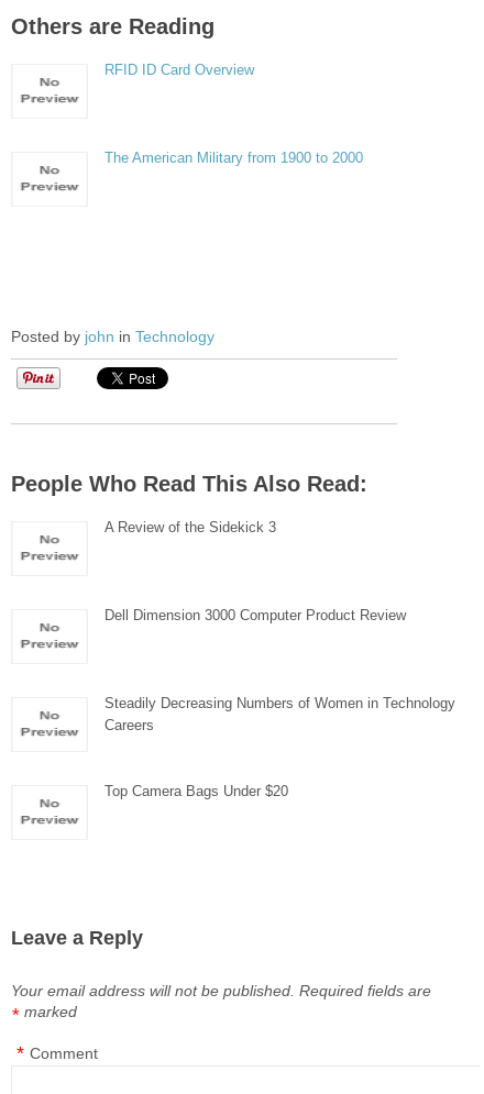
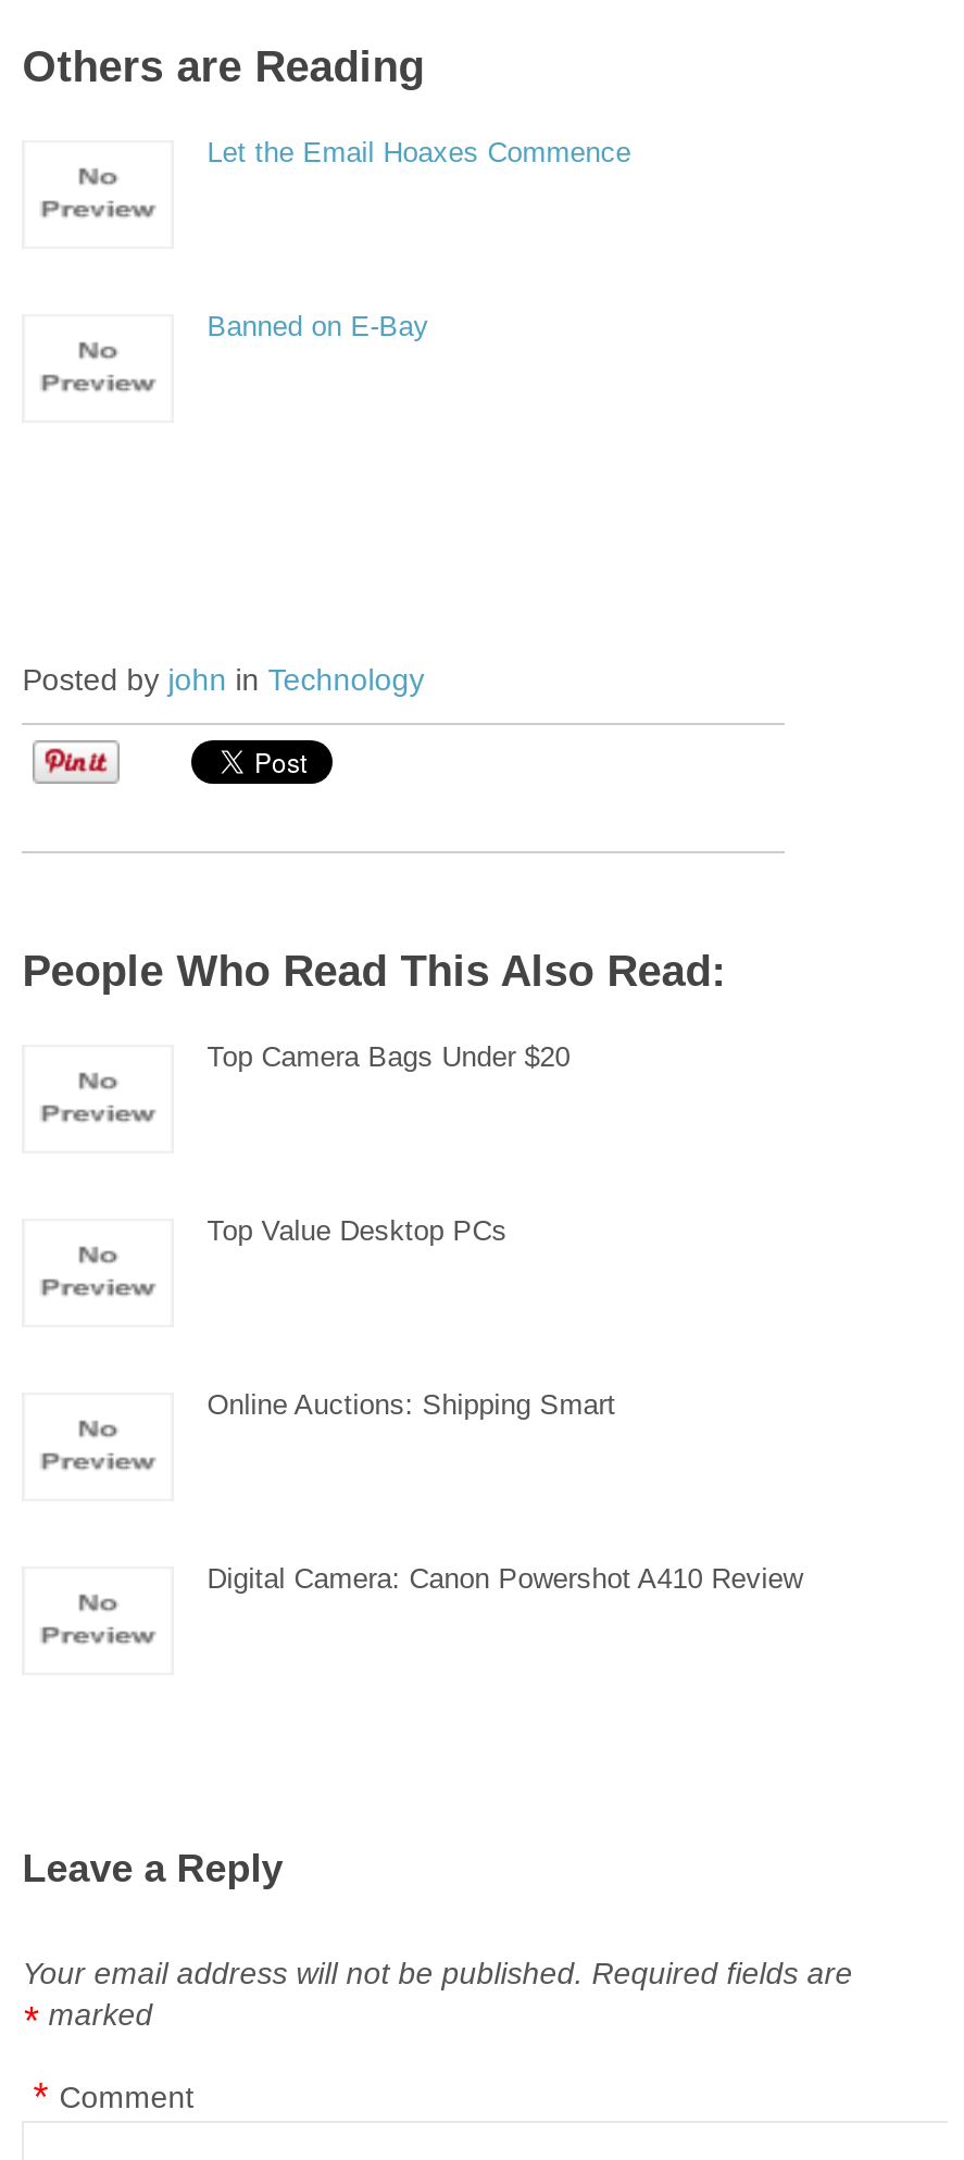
- RFID ID Card Overview
+ Let the Email Hoaxes Commence

- The American Military from 1900 to 2000
+ Banned on E-Bay

- A Review of the Sidekick 3

- Dell Dimension 3000 Computer Product Review

- Steadily Decreasing Numbers of Women in Technology
- Careers

moved up: Top Camera Bags Under $20

+ Top Value Desktop PCs

+ Online Auctions: Shipping Smart

+ Digital Camera: Canon Powershot A410 Review
